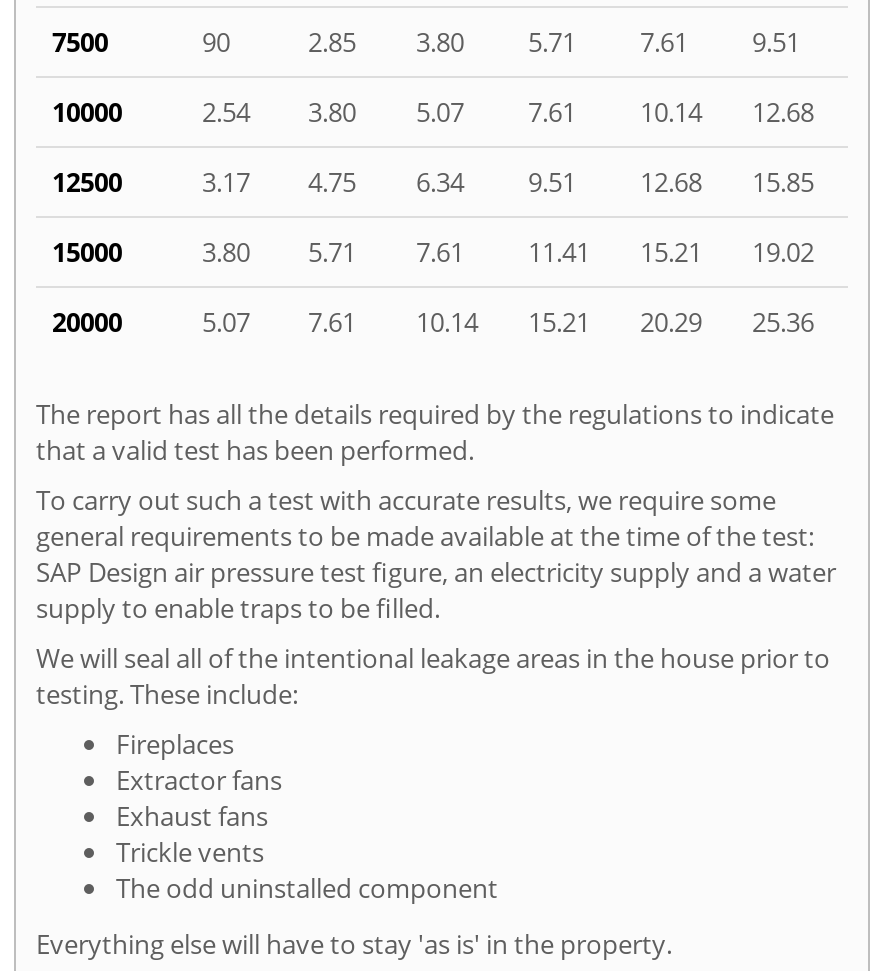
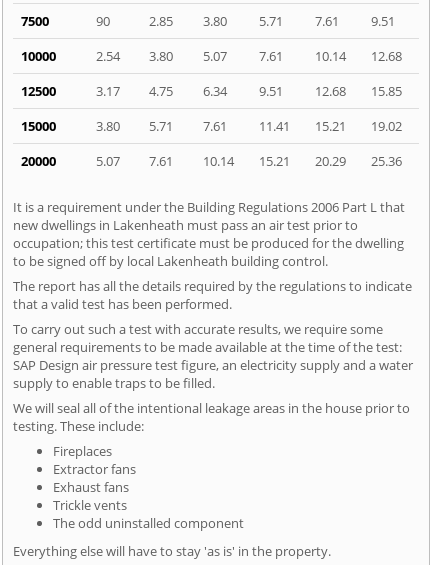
+ It is a requirement under the Building Regulations 2006 Part L that
+ new dwellings in Lakenheath must pass an air test prior to
+ occupation; this test certificate must be produced for the dwelling
+ to be signed off by local Lakenheath building control.
